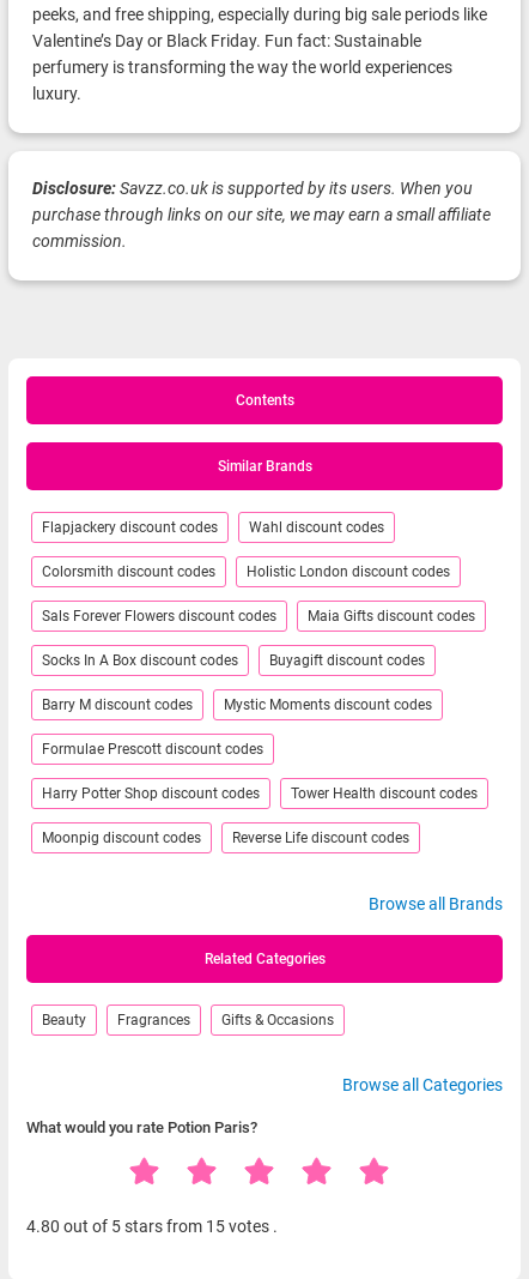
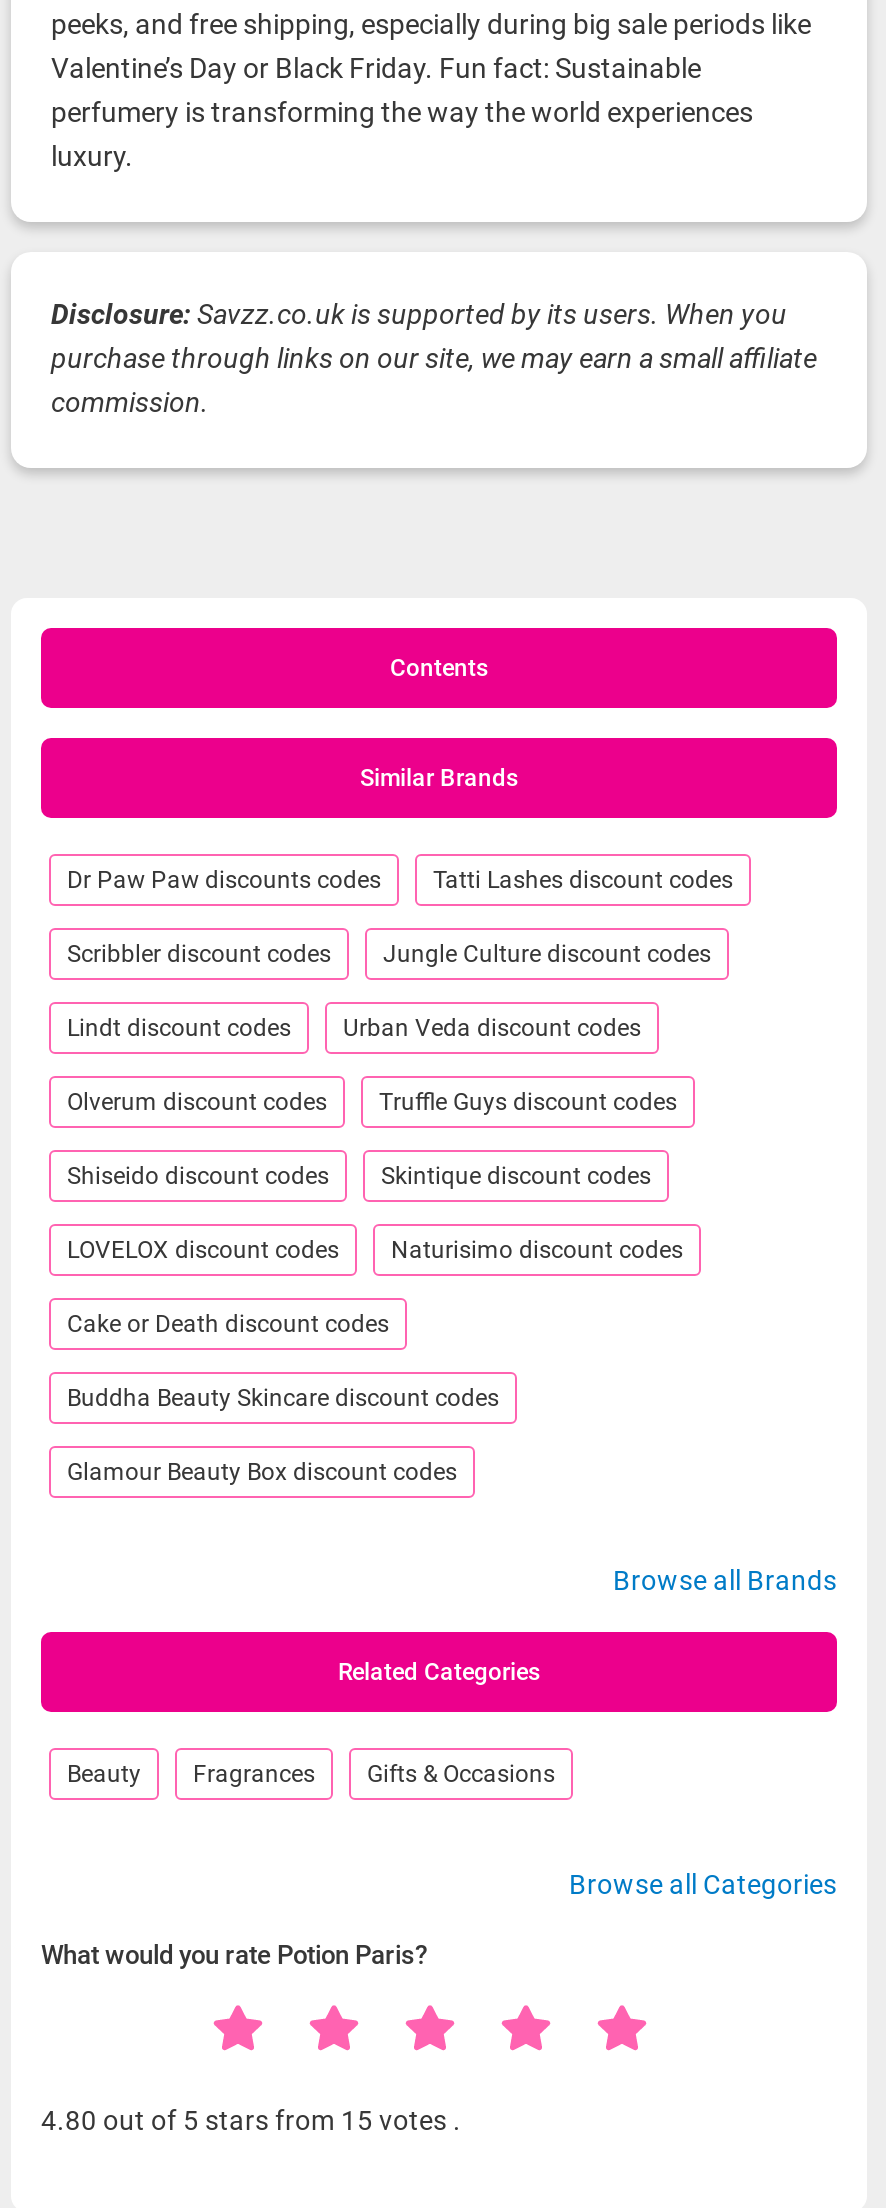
- Flapjackery discount codes
- Wahl discount codes
- Colorsmith discount codes
- Holistic London discount codes
- Sals Forever Flowers discount codes
- Maia Gifts discount codes
- Socks In A Box discount codes
- Buyagift discount codes
- Barry M discount codes
- Mystic Moments discount codes
- Formulae Prescott discount codes
- Harry Potter Shop discount codes
- Tower Health discount codes
- Moonpig discount codes
- Reverse Life discount codes
+ Dr Paw Paw discounts codes
+ Tatti Lashes discount codes
+ Scribbler discount codes
+ Jungle Culture discount codes
+ Lindt discount codes
+ Urban Veda discount codes
+ Olverum discount codes
+ Truffle Guys discount codes
+ Shiseido discount codes
+ Skintique discount codes
+ LOVELOX discount codes
+ Naturisimo discount codes
+ Cake or Death discount codes
+ Buddha Beauty Skincare discount codes
+ Glamour Beauty Box discount codes
